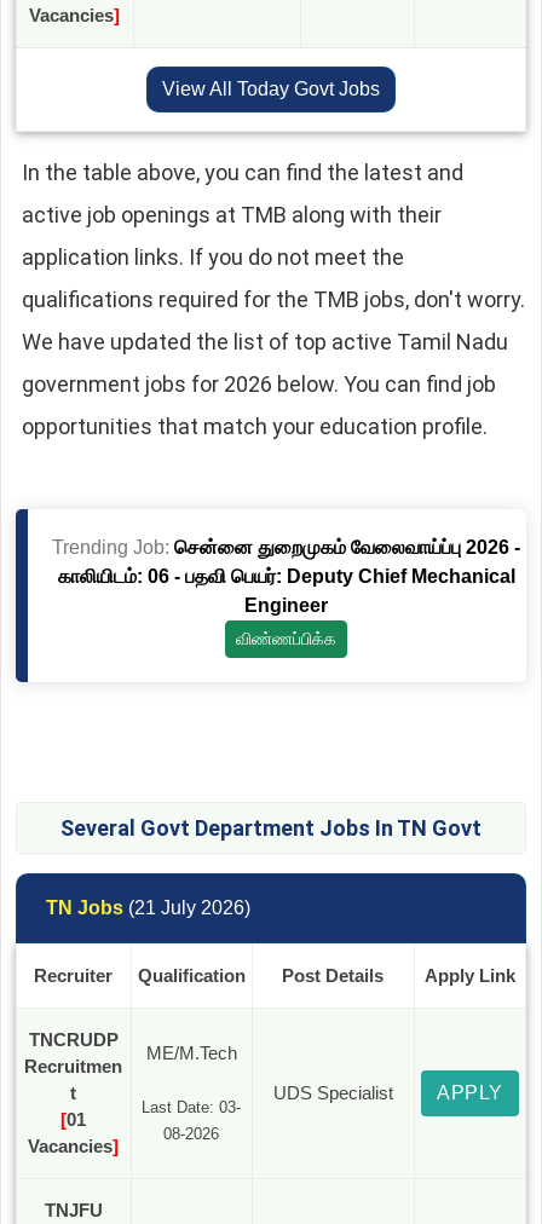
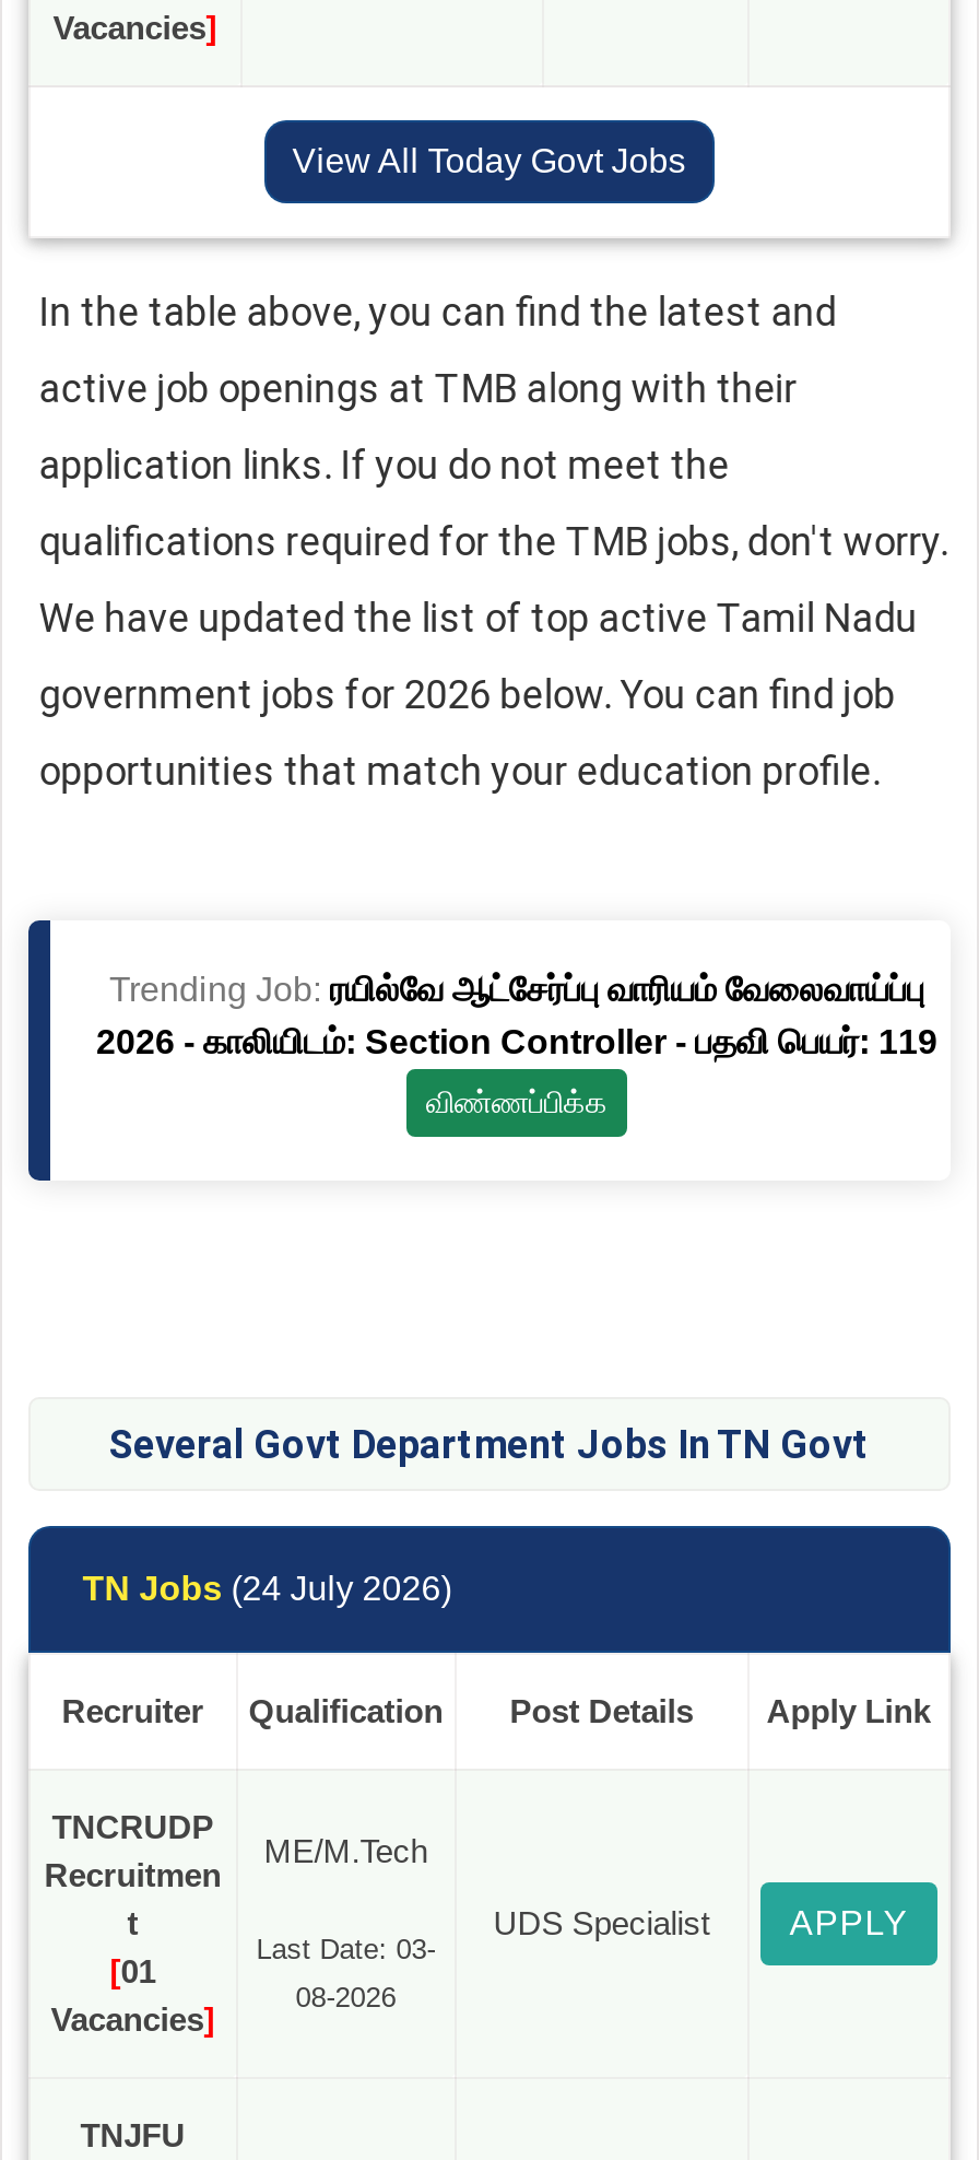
- Trending Job: சென்னை துறைமுகம் வேலைவாய்ப்பு 2026 -
- காலியிடம்: 06 - பதவி பெயர்: Deputy Chief Mechanical
- Engineer
+ Trending Job: ரயில்வே ஆட்சேர்ப்பு வாரியம் வேலைவாய்ப்பு
+ 2026 - காலியிடம்: Section Controller - பதவி பெயர்: 119

- TN Jobs (21 July 2026)
+ TN Jobs (24 July 2026)
